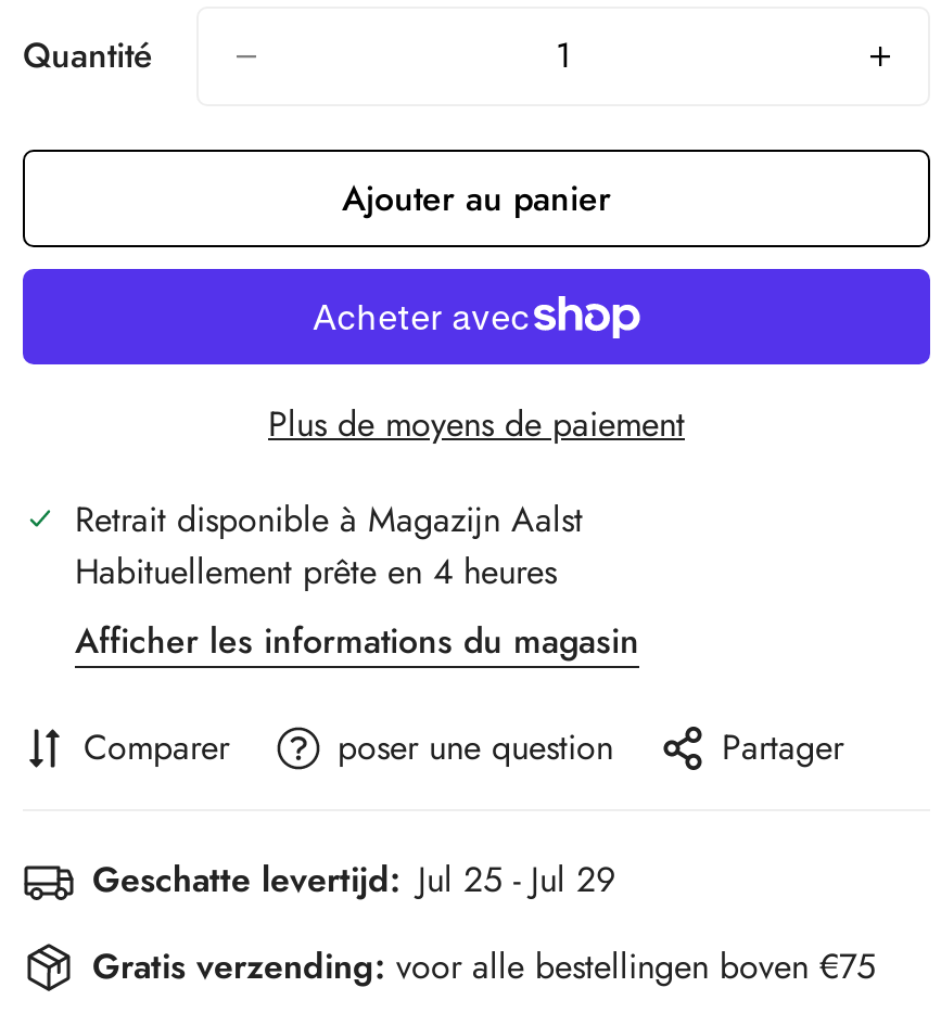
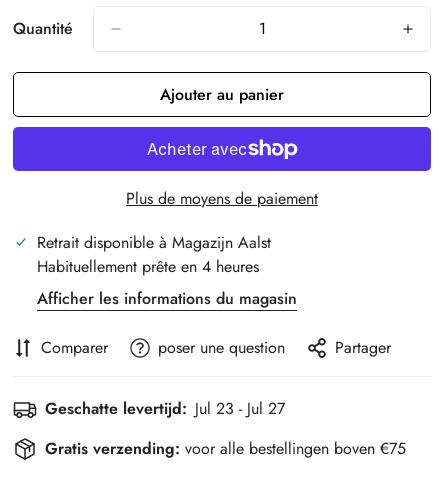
- Geschatte levertijd: Jul 25 - Jul 29
+ Geschatte levertijd: Jul 23 - Jul 27
